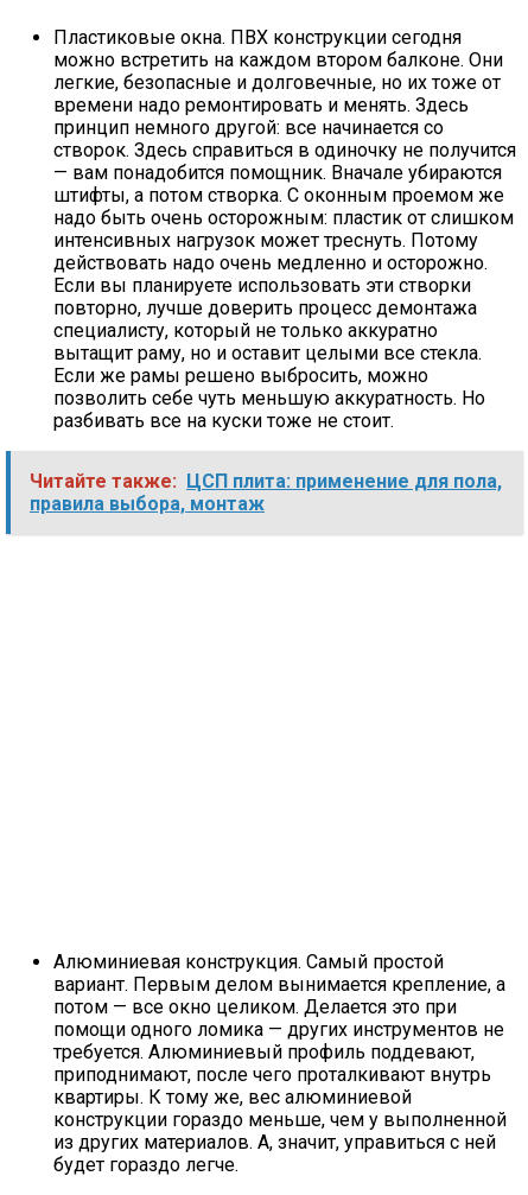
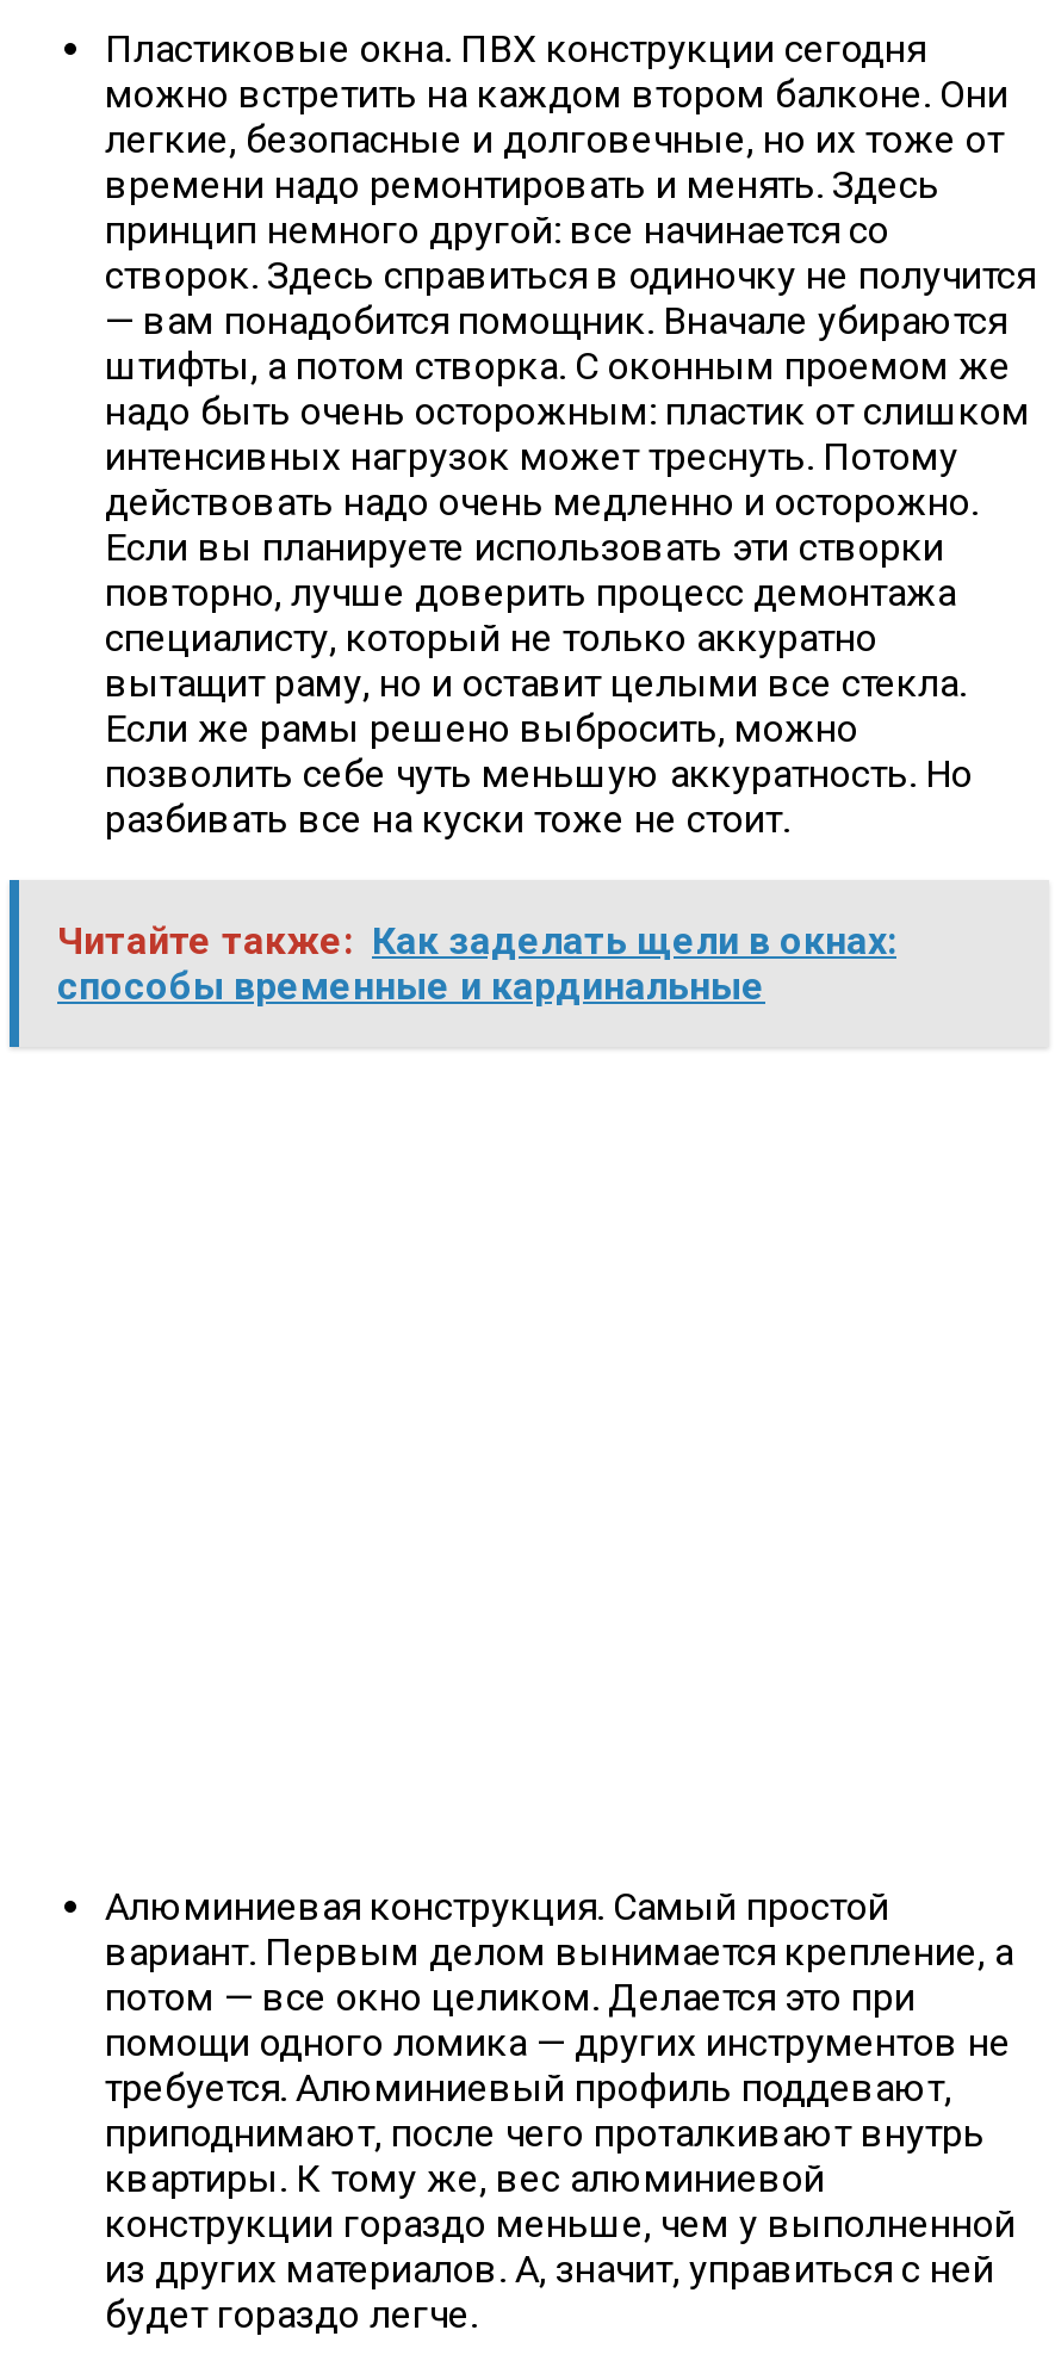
- Читайте также: ЦСП плита: применение для пола,
- правила выбора, монтаж
+ Читайте также: Как заделать щели в окнах:
+ способы временные и кардинальные
